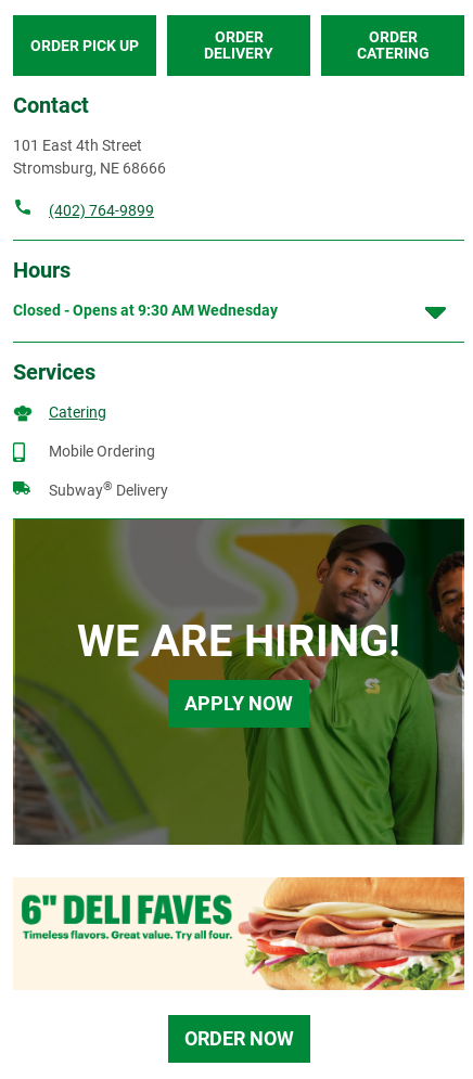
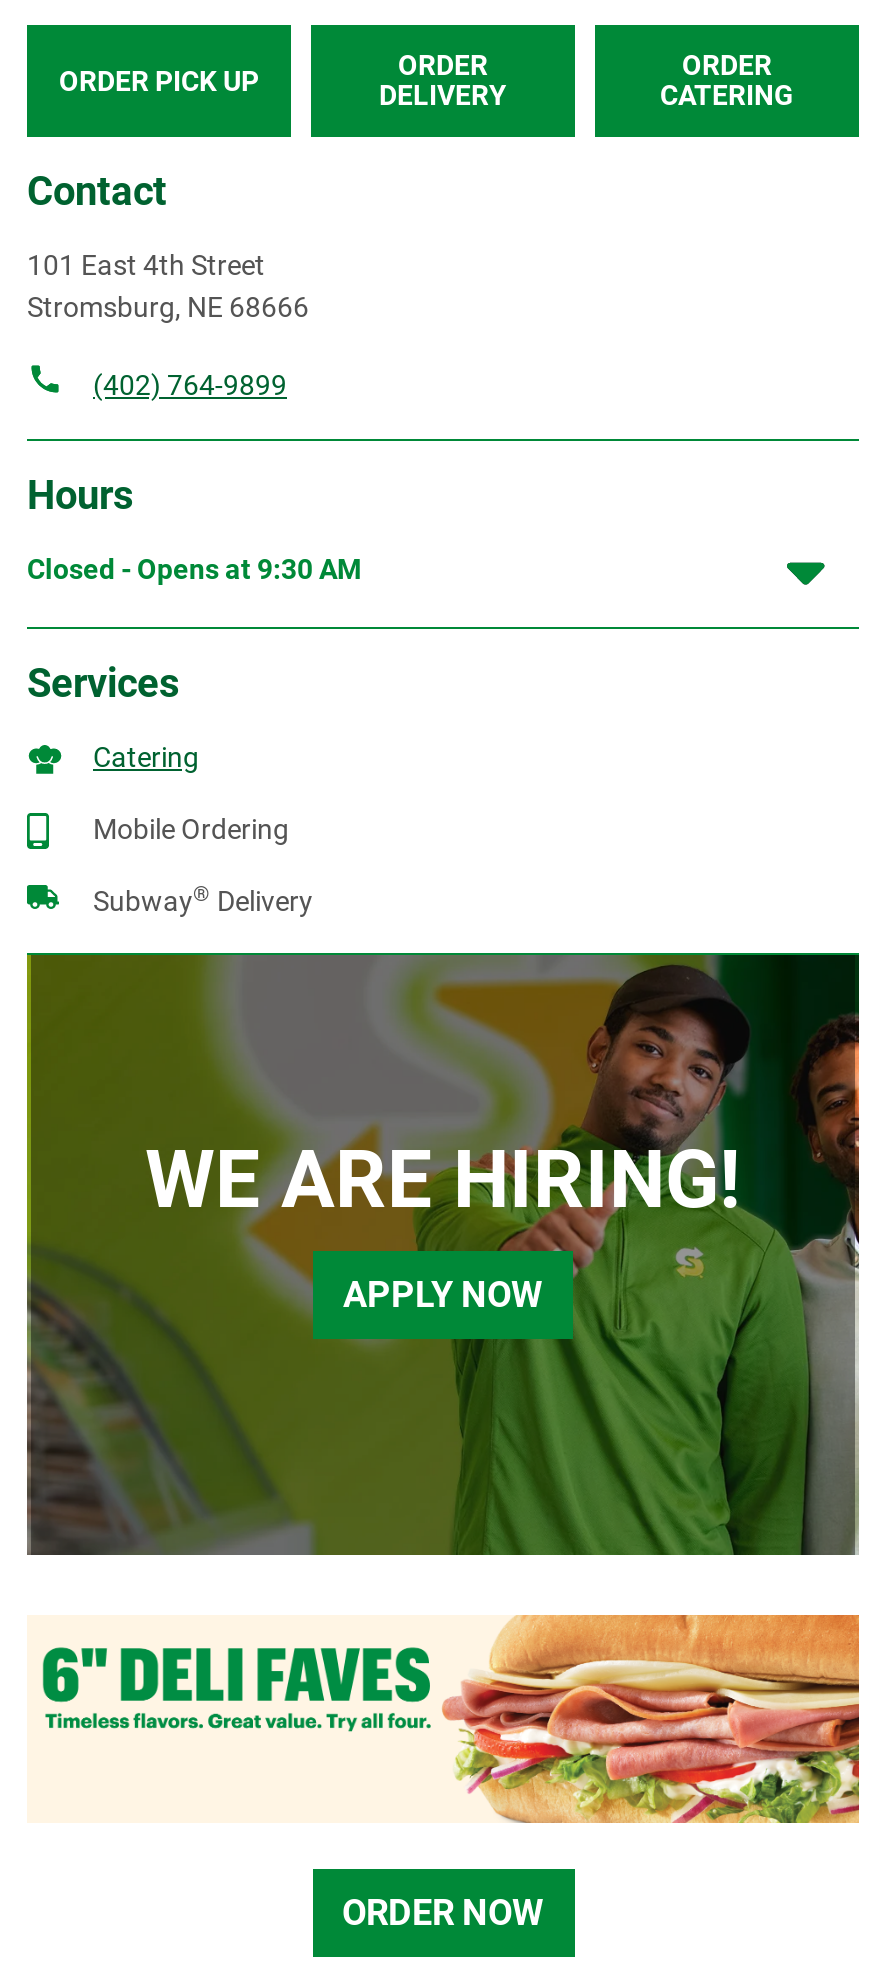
- Closed - Opens at 9:30 AM Wednesday
+ Closed - Opens at 9:30 AM
